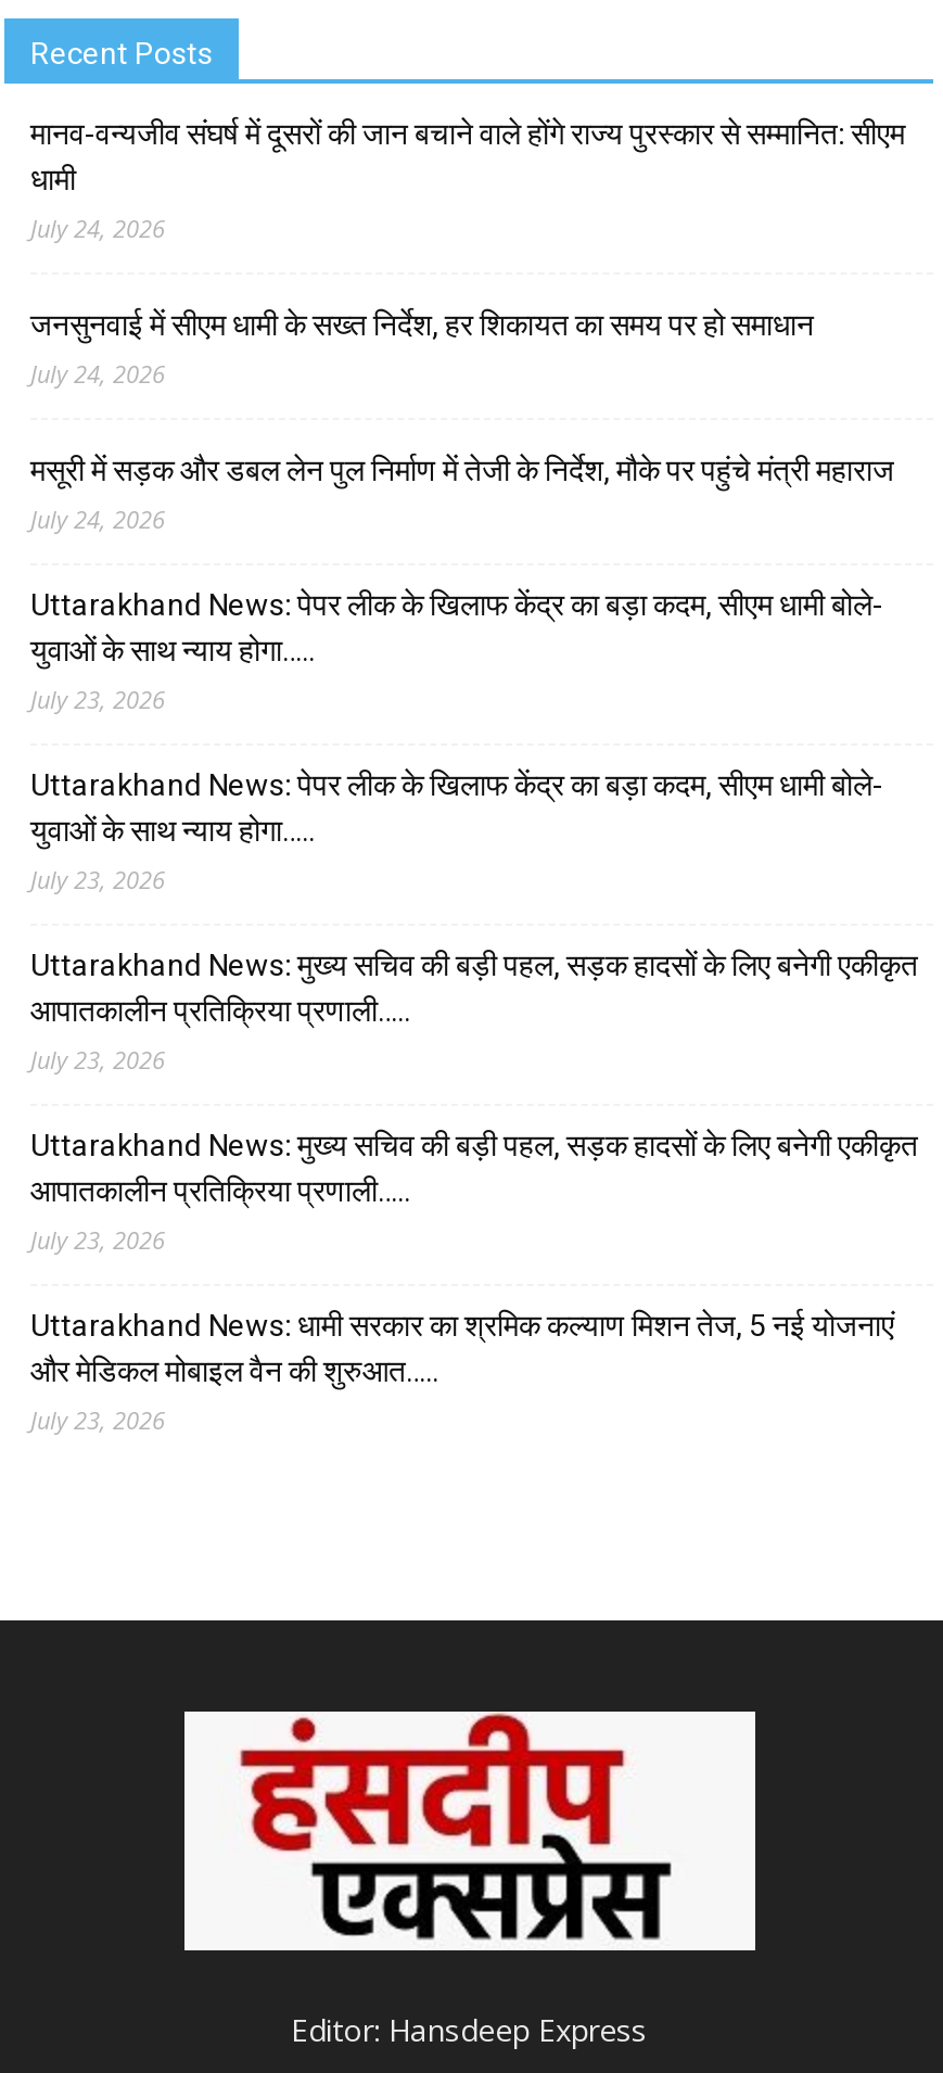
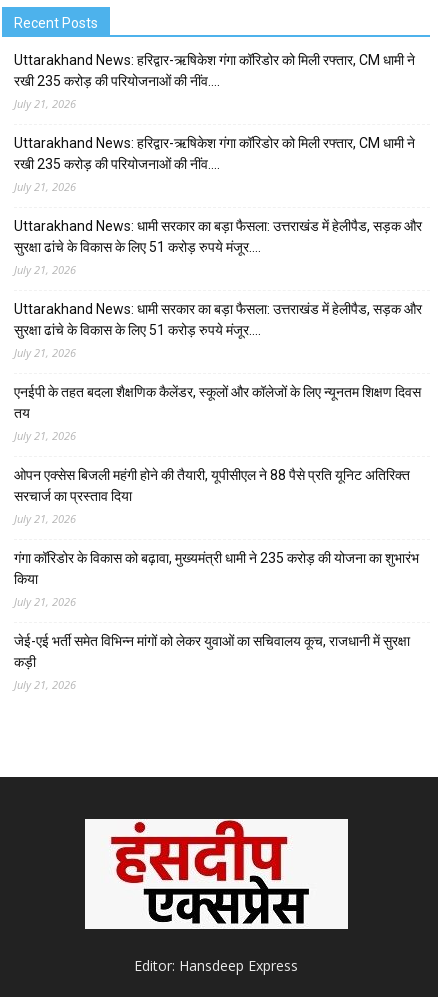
- मानव-वन्यजीव संघर्ष में दूसरों की जान बचाने वाले होंगे राज्य पुरस्कार से सम्मानित: सीएम
- धामी
- July 24, 2026
+ Uttarakhand News: हरिद्वार-ऋषिकेश गंगा कॉरिडोर को मिली रफ्तार, CM धामी ने
+ रखी 235 करोड़ की परियोजनाओं की नींव….
+ July 21, 2026

- जनसुनवाई में सीएम धामी के सख्त निर्देश, हर शिकायत का समय पर हो समाधान
- July 24, 2026
+ Uttarakhand News: हरिद्वार-ऋषिकेश गंगा कॉरिडोर को मिली रफ्तार, CM धामी ने
+ रखी 235 करोड़ की परियोजनाओं की नींव….
+ July 21, 2026

- मसूरी में सड़क और डबल लेन पुल निर्माण में तेजी के निर्देश, मौके पर पहुंचे मंत्री महाराज
- July 24, 2026
+ Uttarakhand News: धामी सरकार का बड़ा फैसला: उत्तराखंड में हेलीपैड, सड़क और
+ सुरक्षा ढांचे के विकास के लिए 51 करोड़ रुपये मंजूर….
+ July 21, 2026

- Uttarakhand News: पेपर लीक के खिलाफ केंद्र का बड़ा कदम, सीएम धामी बोले-
- युवाओं के साथ न्याय होगा…..
- July 23, 2026
+ Uttarakhand News: धामी सरकार का बड़ा फैसला: उत्तराखंड में हेलीपैड, सड़क और
+ सुरक्षा ढांचे के विकास के लिए 51 करोड़ रुपये मंजूर….
+ July 21, 2026

- Uttarakhand News: पेपर लीक के खिलाफ केंद्र का बड़ा कदम, सीएम धामी बोले-
- युवाओं के साथ न्याय होगा…..
- July 23, 2026
+ एनईपी के तहत बदला शैक्षणिक कैलेंडर, स्कूलों और कॉलेजों के लिए न्यूनतम शिक्षण दिवस
+ तय
+ July 21, 2026

- Uttarakhand News: मुख्य सचिव की बड़ी पहल, सड़क हादसों के लिए बनेगी एकीकृत
- आपातकालीन प्रतिक्रिया प्रणाली…..
- July 23, 2026
+ ओपन एक्सेस बिजली महंगी होने की तैयारी, यूपीसीएल ने 88 पैसे प्रति यूनिट अतिरिक्त
+ सरचार्ज का प्रस्ताव दिया
+ July 21, 2026

- Uttarakhand News: मुख्य सचिव की बड़ी पहल, सड़क हादसों के लिए बनेगी एकीकृत
- आपातकालीन प्रतिक्रिया प्रणाली…..
- July 23, 2026
+ गंगा कॉरिडोर के विकास को बढ़ावा, मुख्यमंत्री धामी ने 235 करोड़ की योजना का शुभारंभ
+ किया
+ July 21, 2026

- Uttarakhand News: धामी सरकार का श्रमिक कल्याण मिशन तेज, 5 नई योजनाएं
- और मेडिकल मोबाइल वैन की शुरुआत…..
- July 23, 2026
+ जेई-एई भर्ती समेत विभिन्न मांगों को लेकर युवाओं का सचिवालय कूच, राजधानी में सुरक्षा
+ कड़ी
+ July 21, 2026
